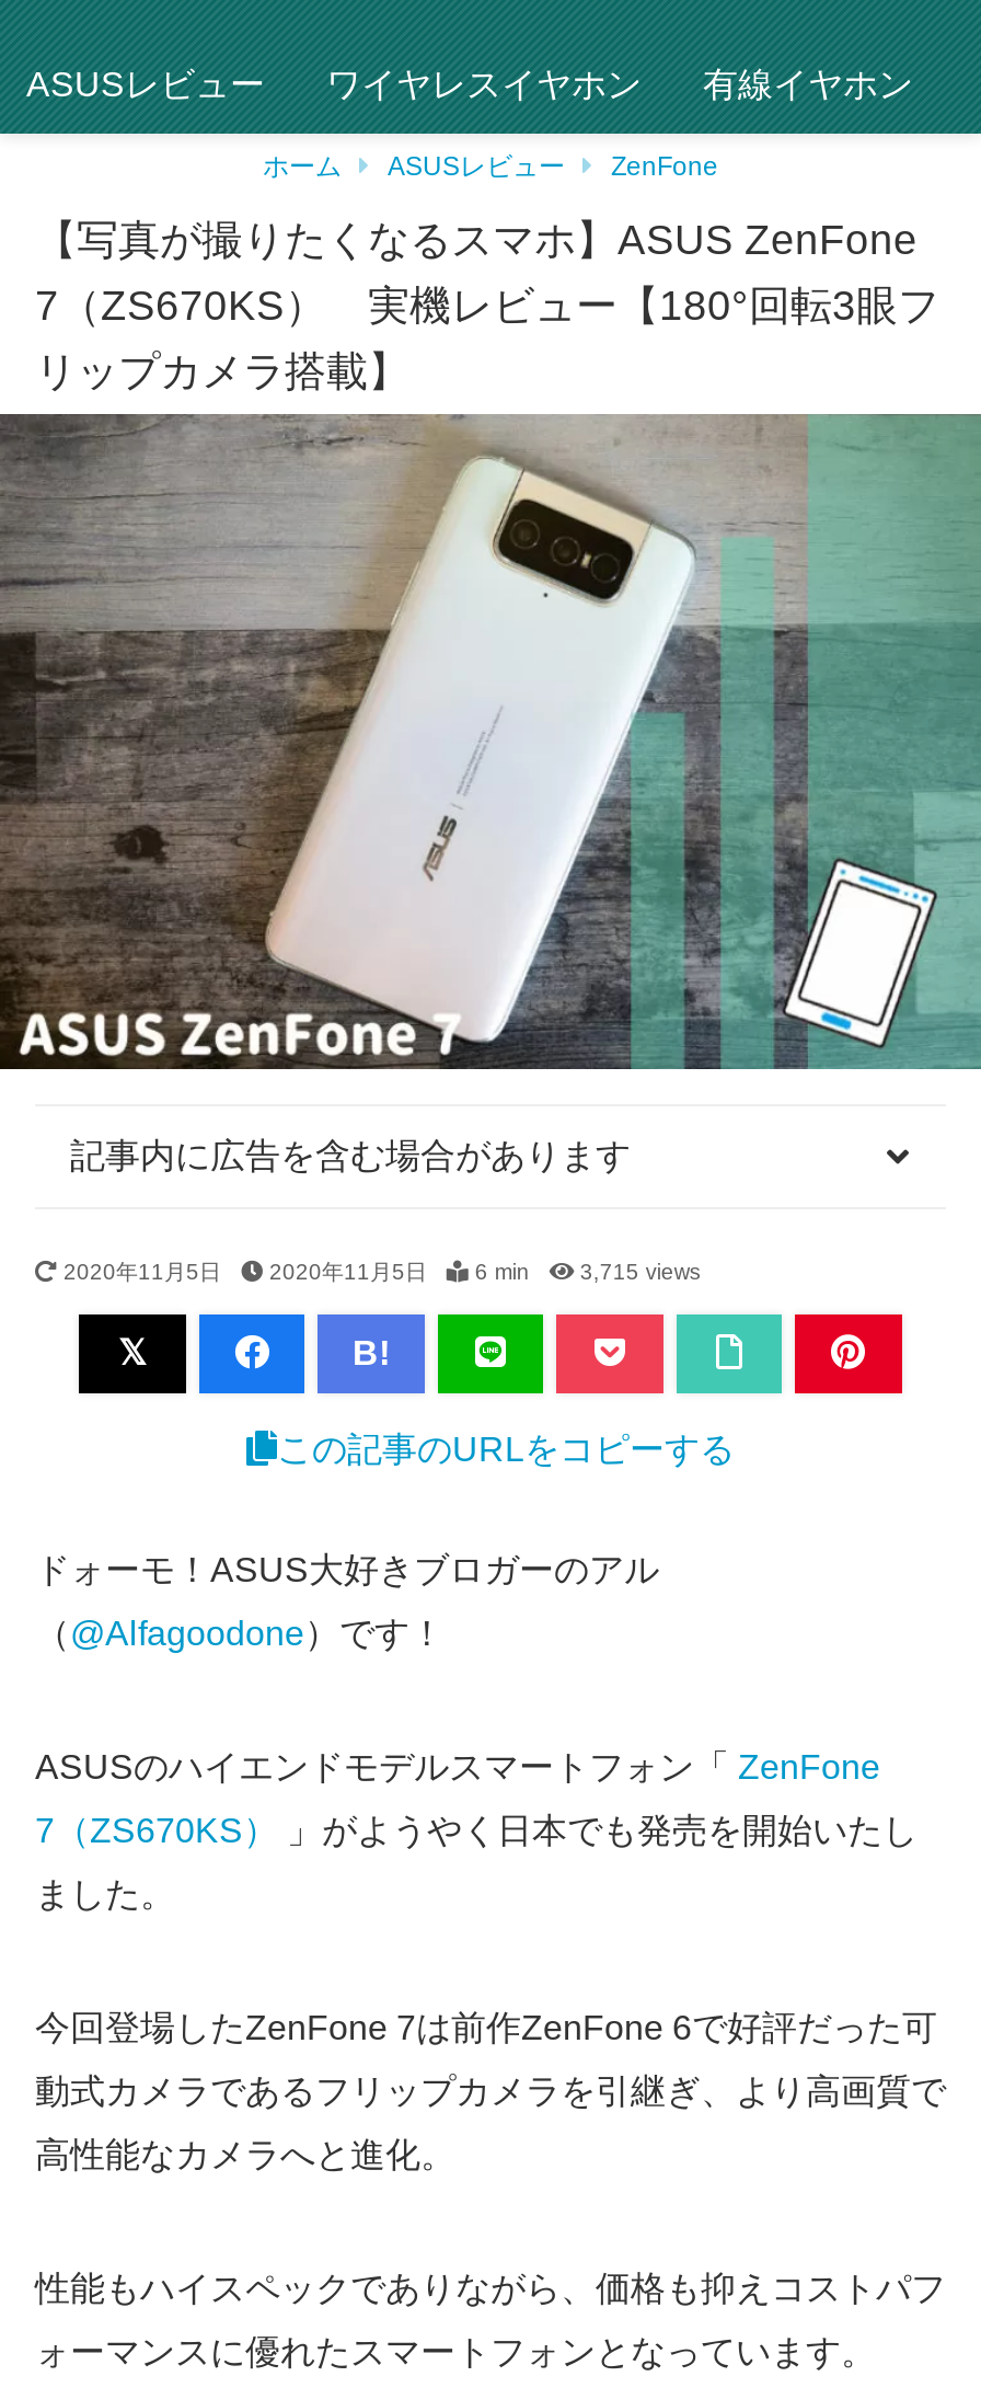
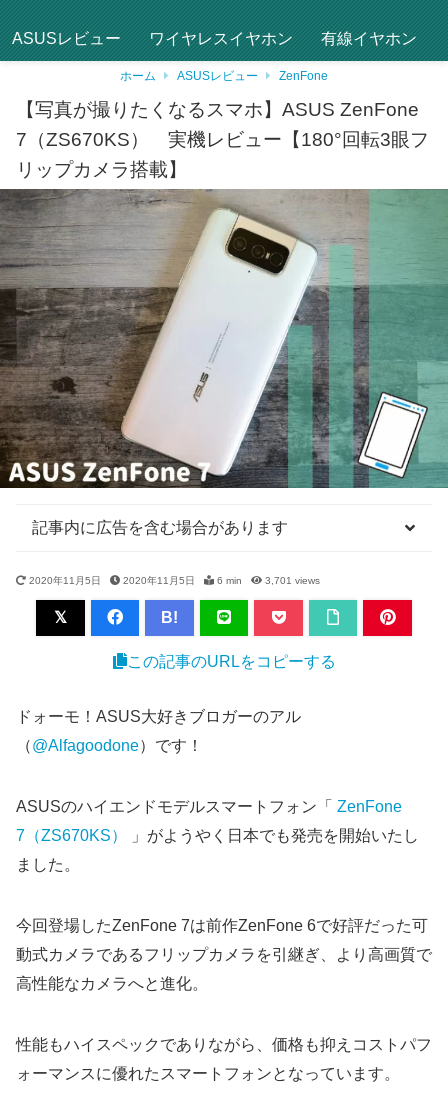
- 3,715 views
+ 3,701 views
